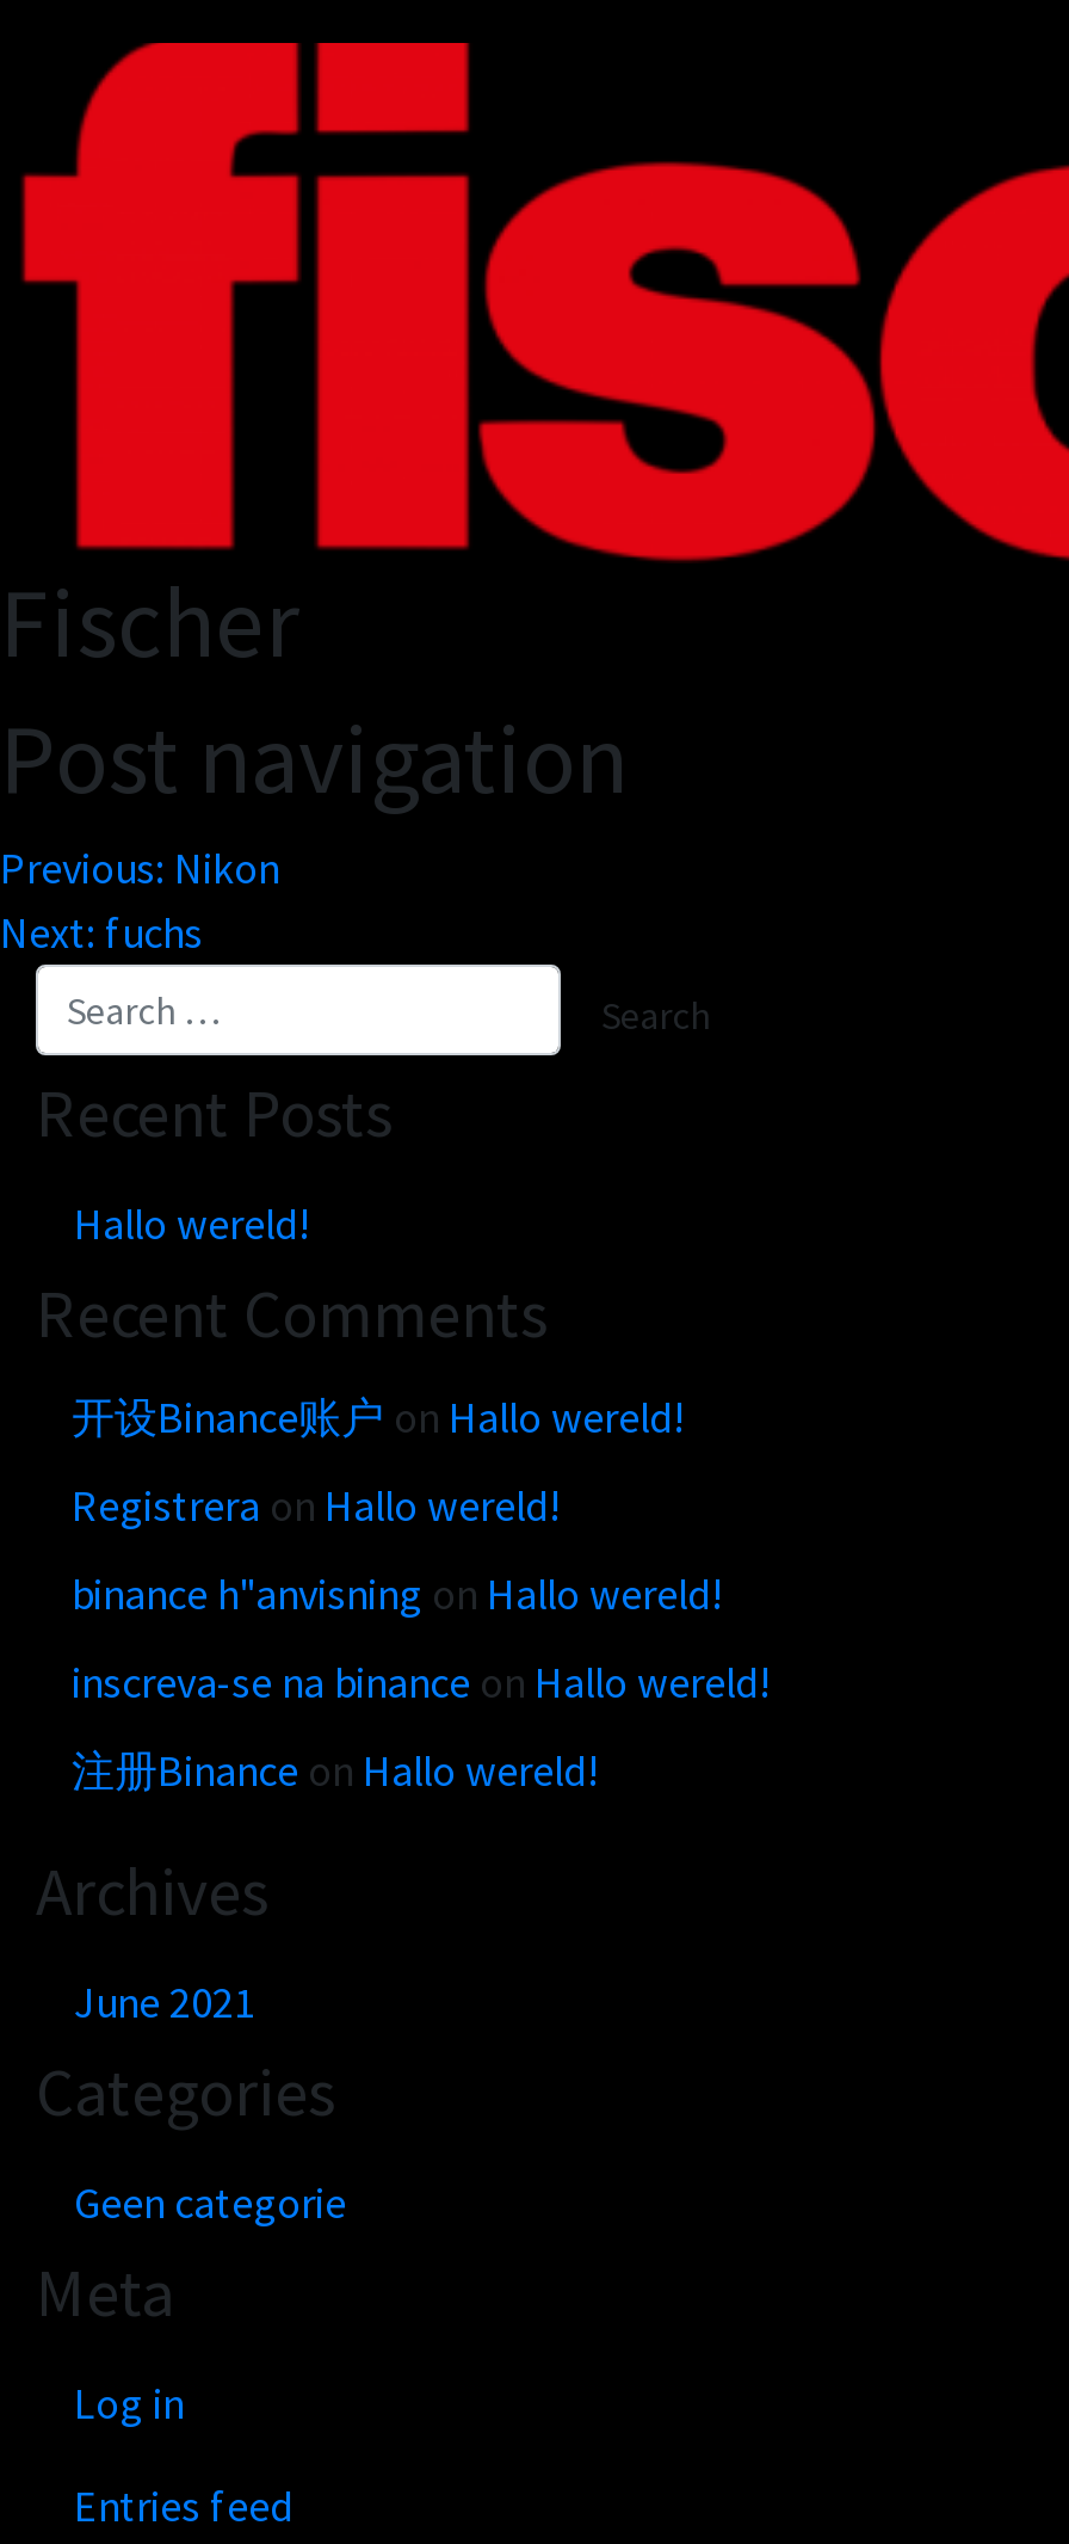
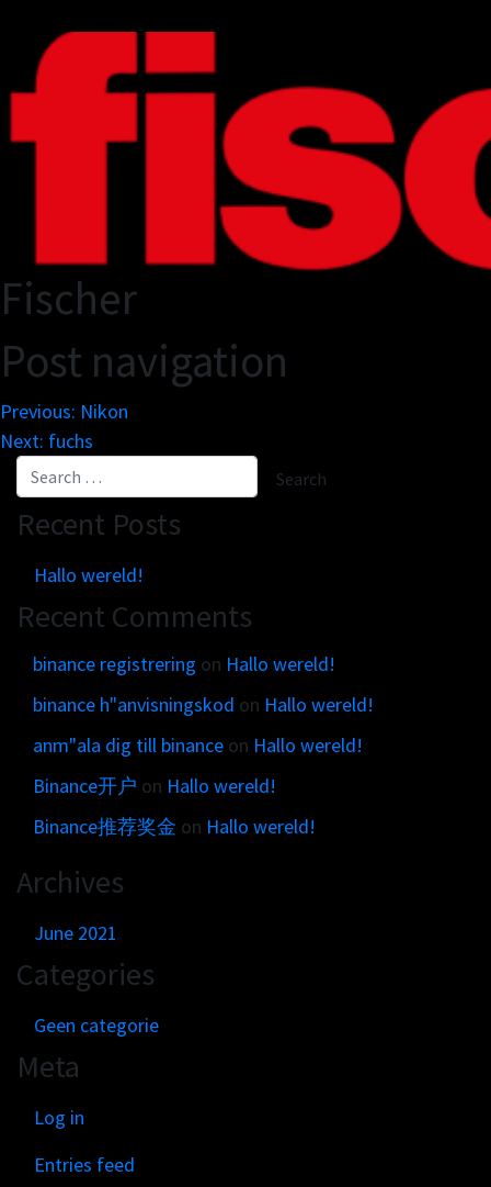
- 开设Binance账户on Hallo wereld!
+ binance registrering on Hallo wereld!

- Registrera on Hallo wereld!
+ binance h"anvisningskod on Hallo wereld!

- binance h"anvisning on Hallo wereld!
+ anm"ala dig till binance on Hallo wereld!

- inscreva-se na binance on Hallo wereld!
+ Binance开户on Hallo wereld!

- 注册Binance on Hallo wereld!
+ Binance推荐奖金on Hallo wereld!
